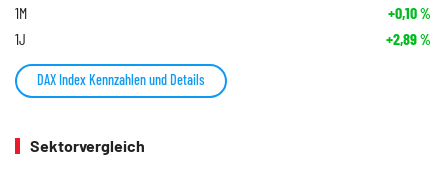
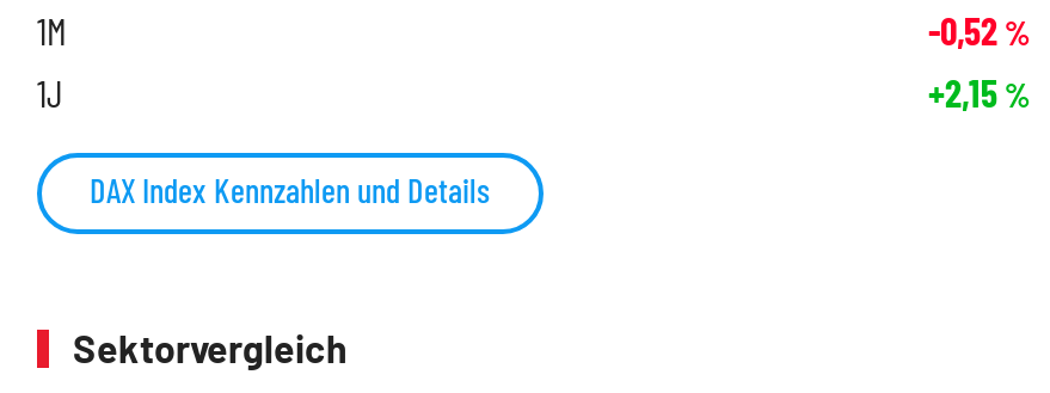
- +0,10%
+ -0,52%

- +2,89%
+ +2,15%
